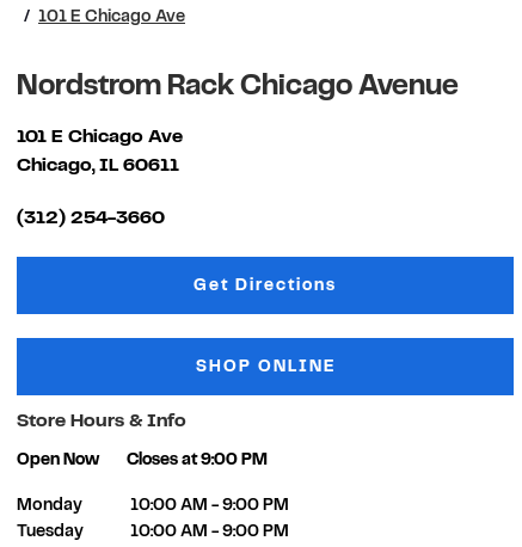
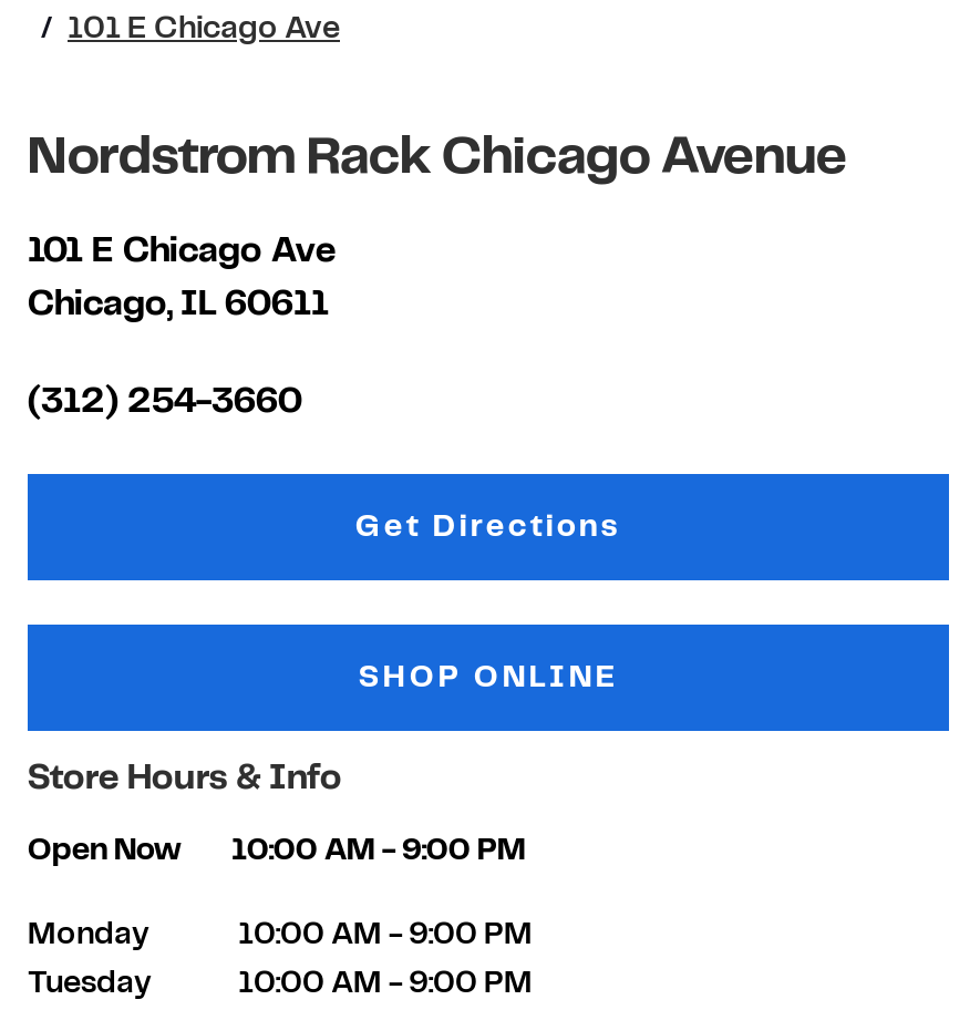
- Open Now Closes at 9:00 PM
+ Open Now 10:00 AM - 9:00 PM
